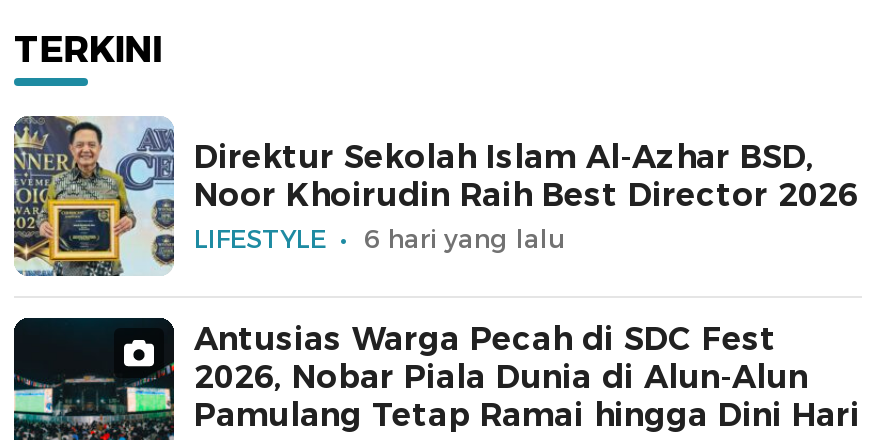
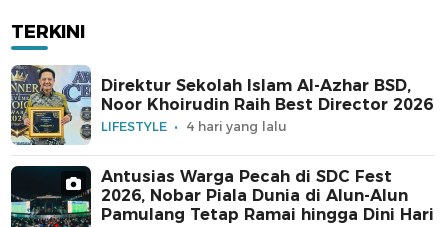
- 6 hari yang lalu
+ 4 hari yang lalu
